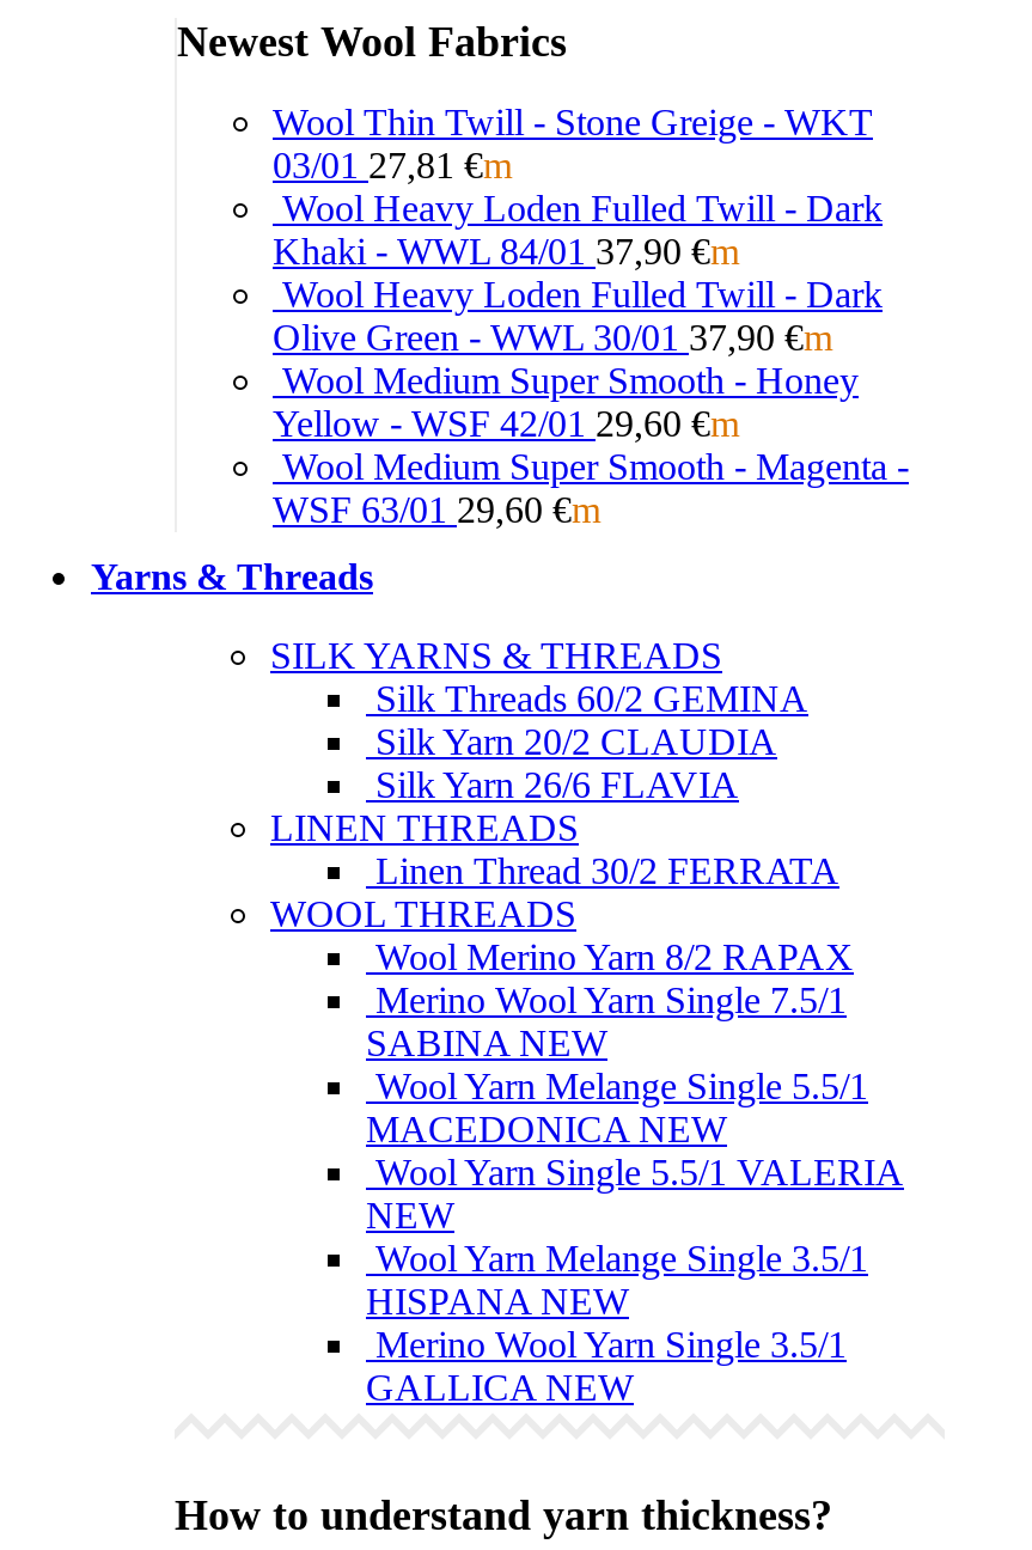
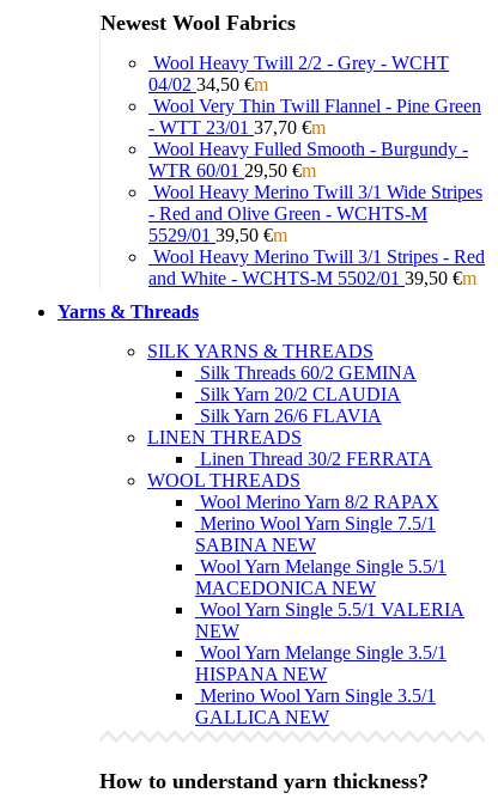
- Wool Thin Twill - Stone Greige - WKT
- 03/01 27,81 €m
- Wool Heavy Loden Fulled Twill - Dark
- Khaki - WWL 84/01 37,90 €m
- Wool Heavy Loden Fulled Twill - Dark
- Olive Green - WWL 30/01 37,90 €m
- Wool Medium Super Smooth - Honey
- Yellow - WSF 42/01 29,60 €m
- Wool Medium Super Smooth - Magenta -
- WSF 63/01 29,60 €m
+ Wool Heavy Twill 2/2 - Grey - WCHT
+ 04/02 34,50 €m
+ Wool Very Thin Twill Flannel - Pine Green
+ - WTT 23/01 37,70 €m
+ Wool Heavy Fulled Smooth - Burgundy -
+ WTR 60/01 29,50 €m
+ Wool Heavy Merino Twill 3/1 Wide Stripes
+ - Red and Olive Green - WCHTS-M
+ 5529/01 39,50 €m
+ Wool Heavy Merino Twill 3/1 Stripes - Red
+ and White - WCHTS-M 5502/01 39,50 €m
